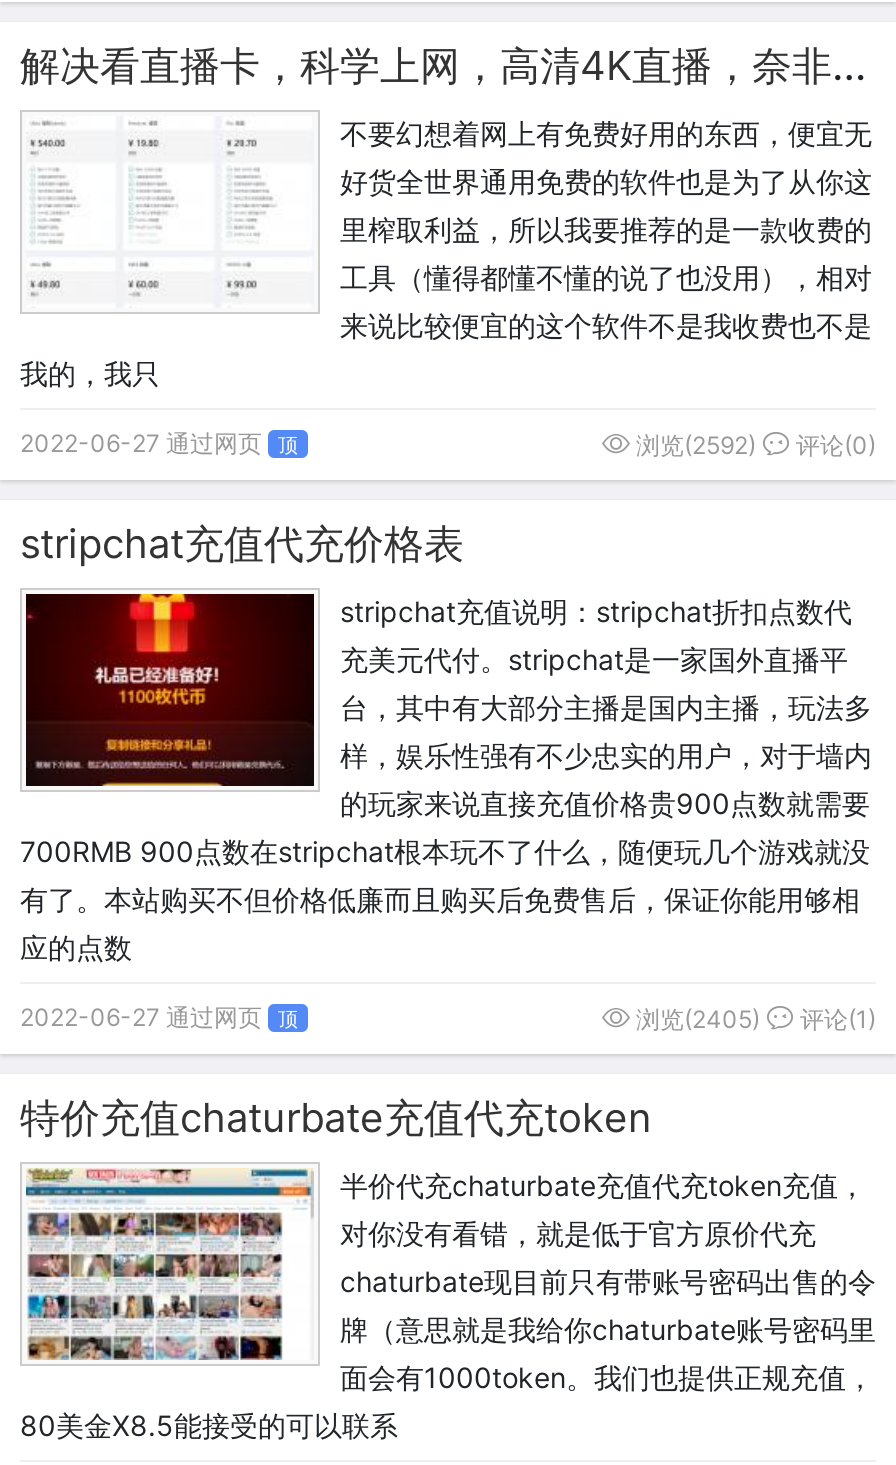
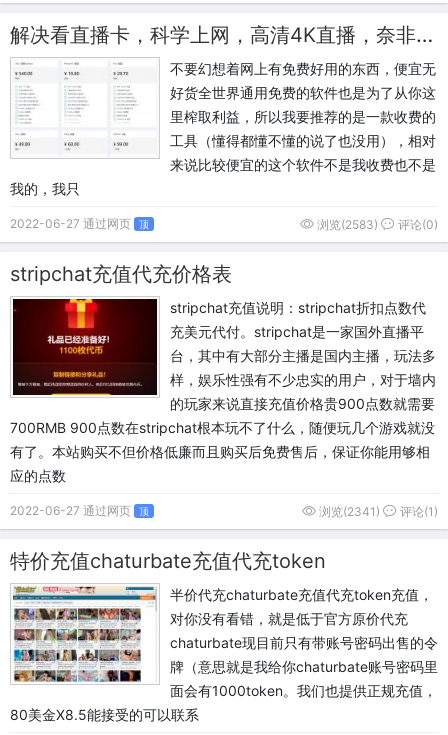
- 浏览(2592) 评论(0)
+ 浏览(2583) 评论(0)

- 浏览(2405) 评论(1)
+ 浏览(2341) 评论(1)
